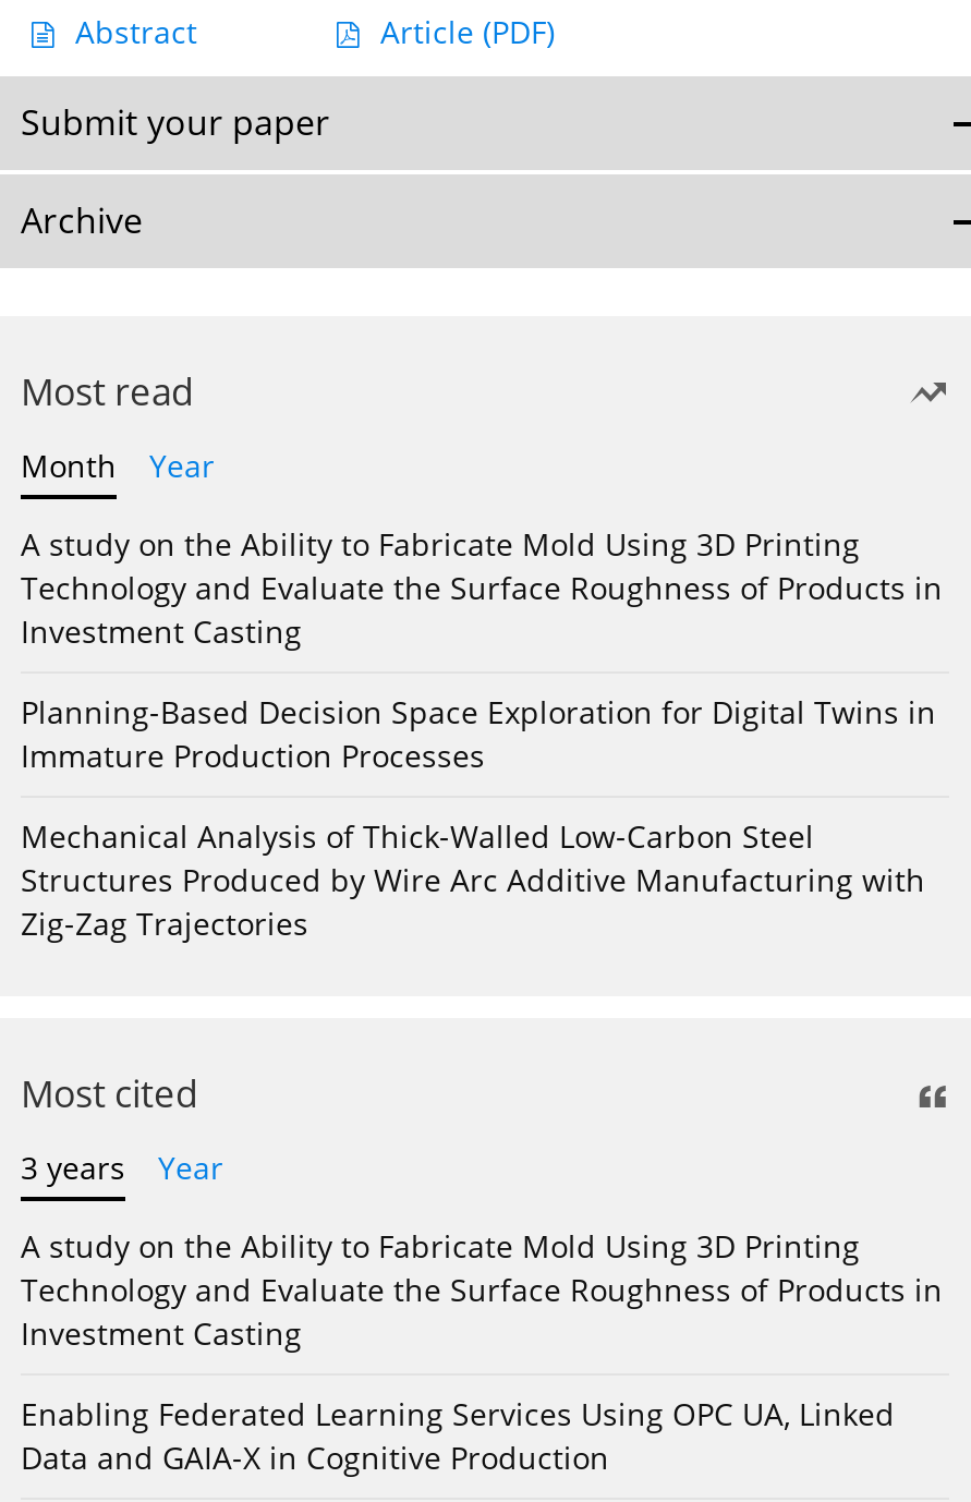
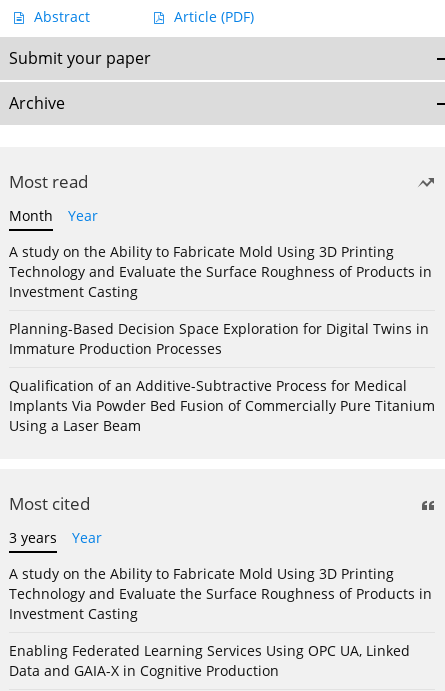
- Mechanical Analysis of Thick-Walled Low-Carbon Steel
- Structures Produced by Wire Arc Additive Manufacturing with
- Zig-Zag Trajectories
+ Qualification of an Additive-Subtractive Process for Medical
+ Implants Via Powder Bed Fusion of Commercially Pure Titanium
+ Using a Laser Beam
